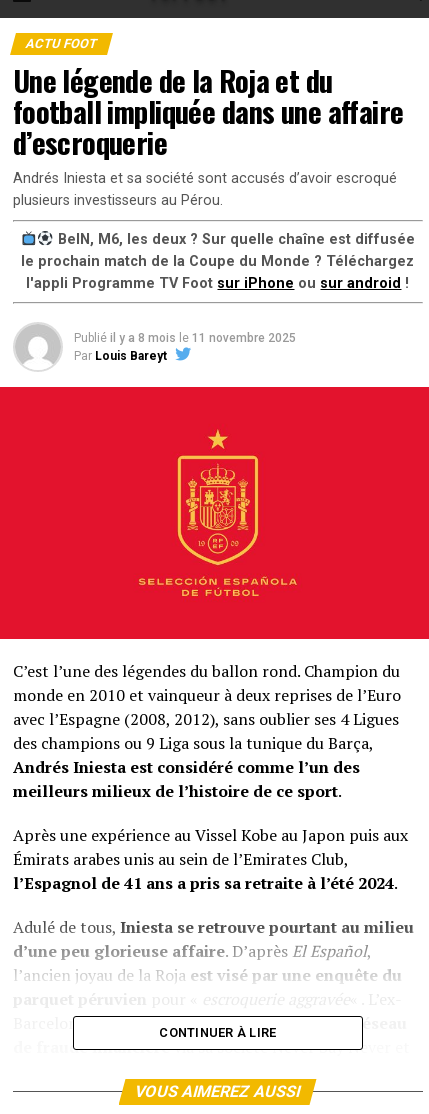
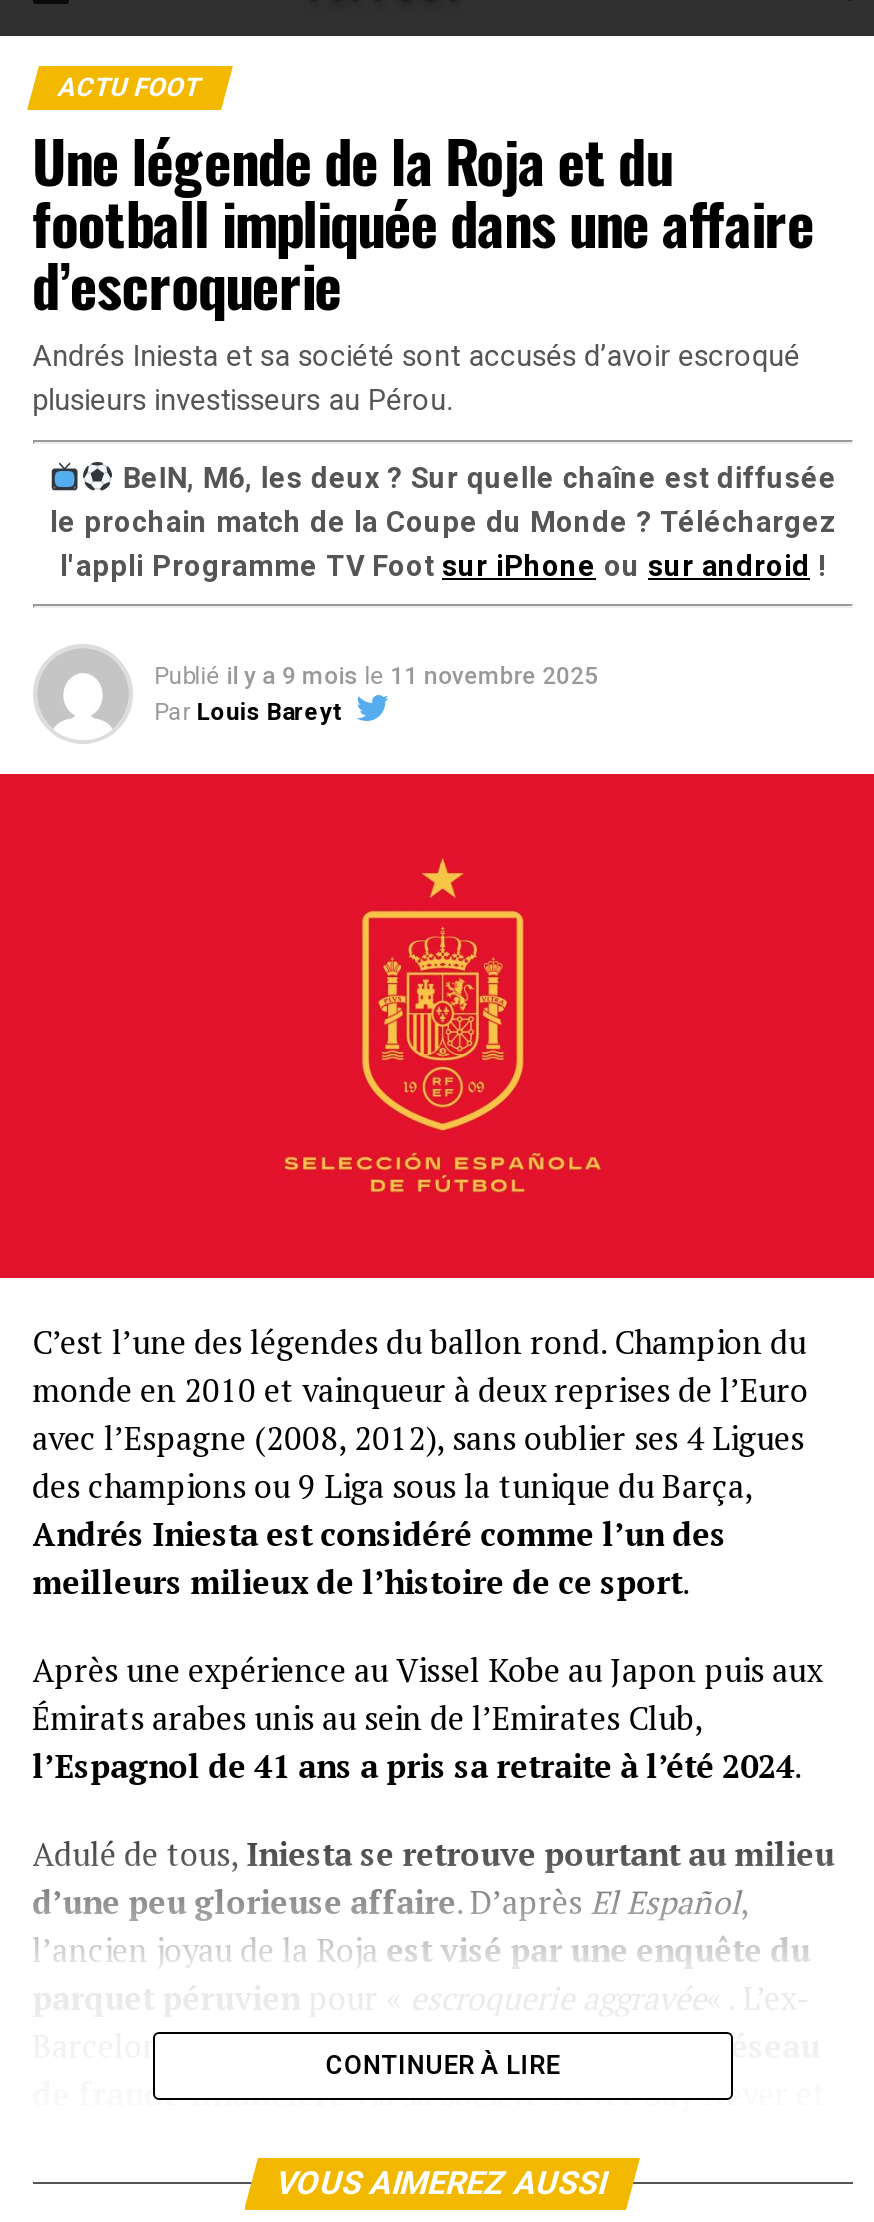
- Publié il y a 8 mois le 11 novembre 2025
+ Publié il y a 9 mois le 11 novembre 2025
